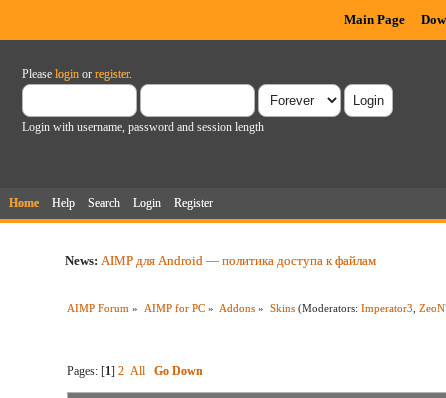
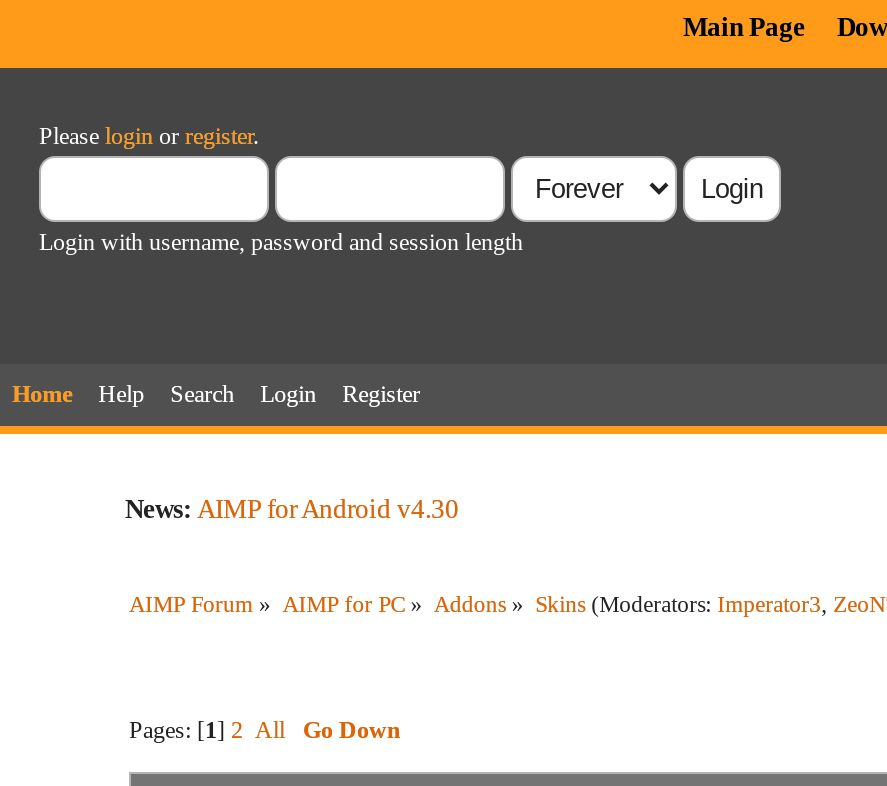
- News: AIMP для Android — политика доступа к файлам
+ News: AIMP for Android v4.30
